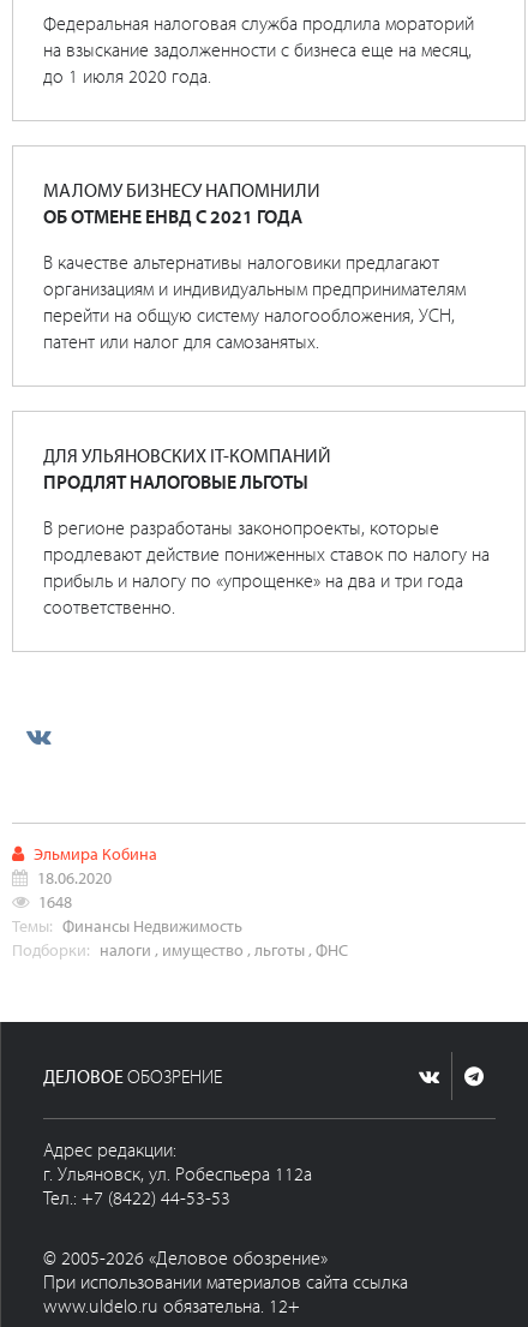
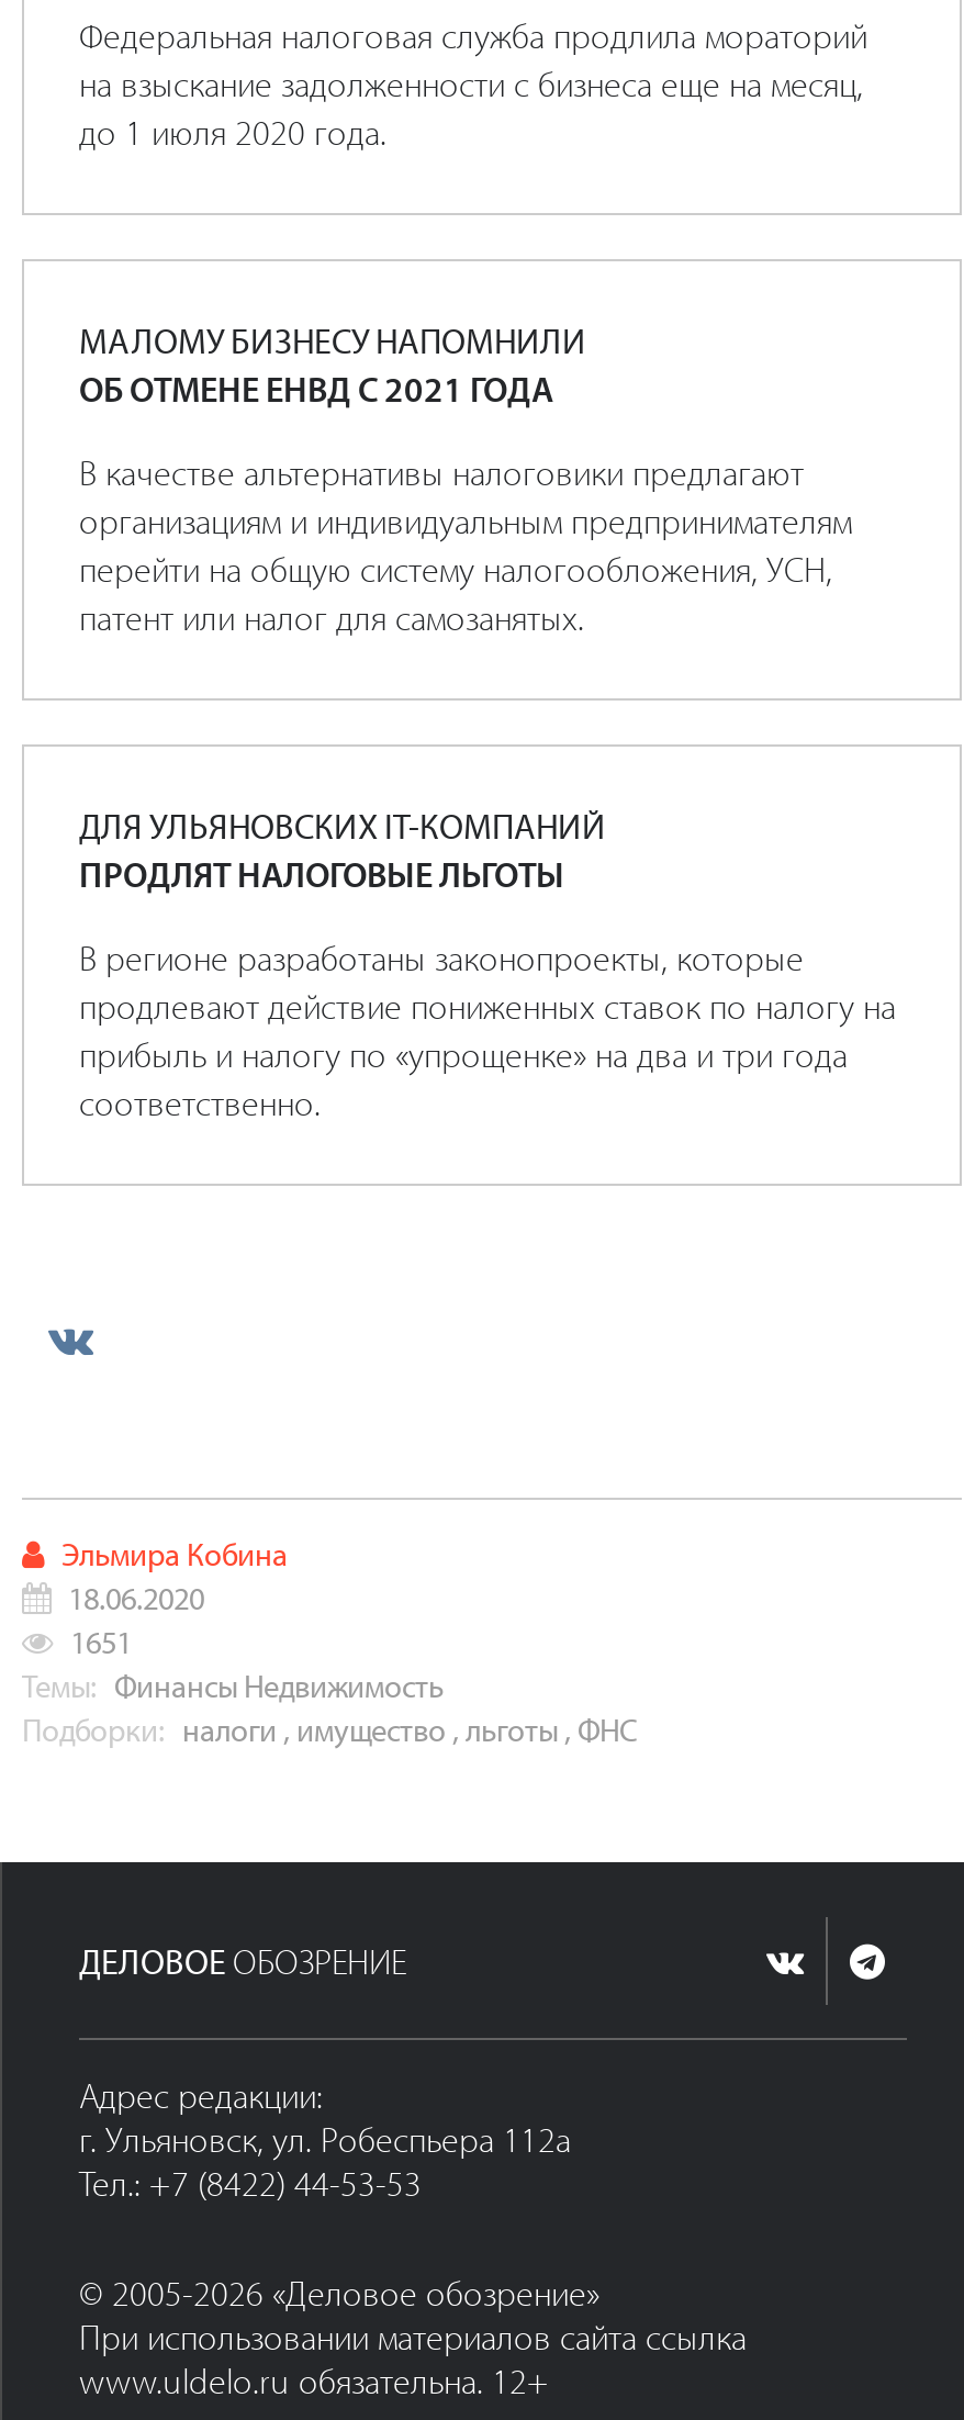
- 1648
+ 1651
